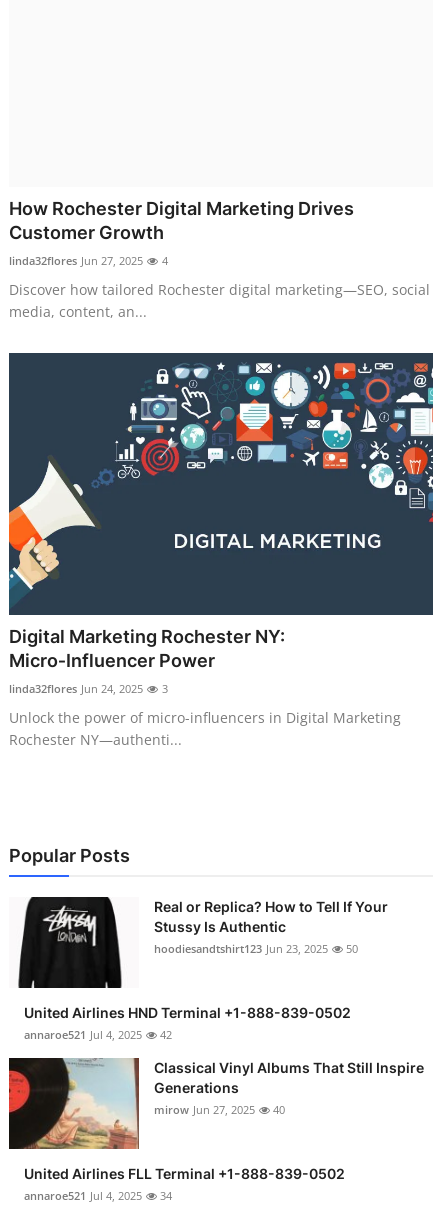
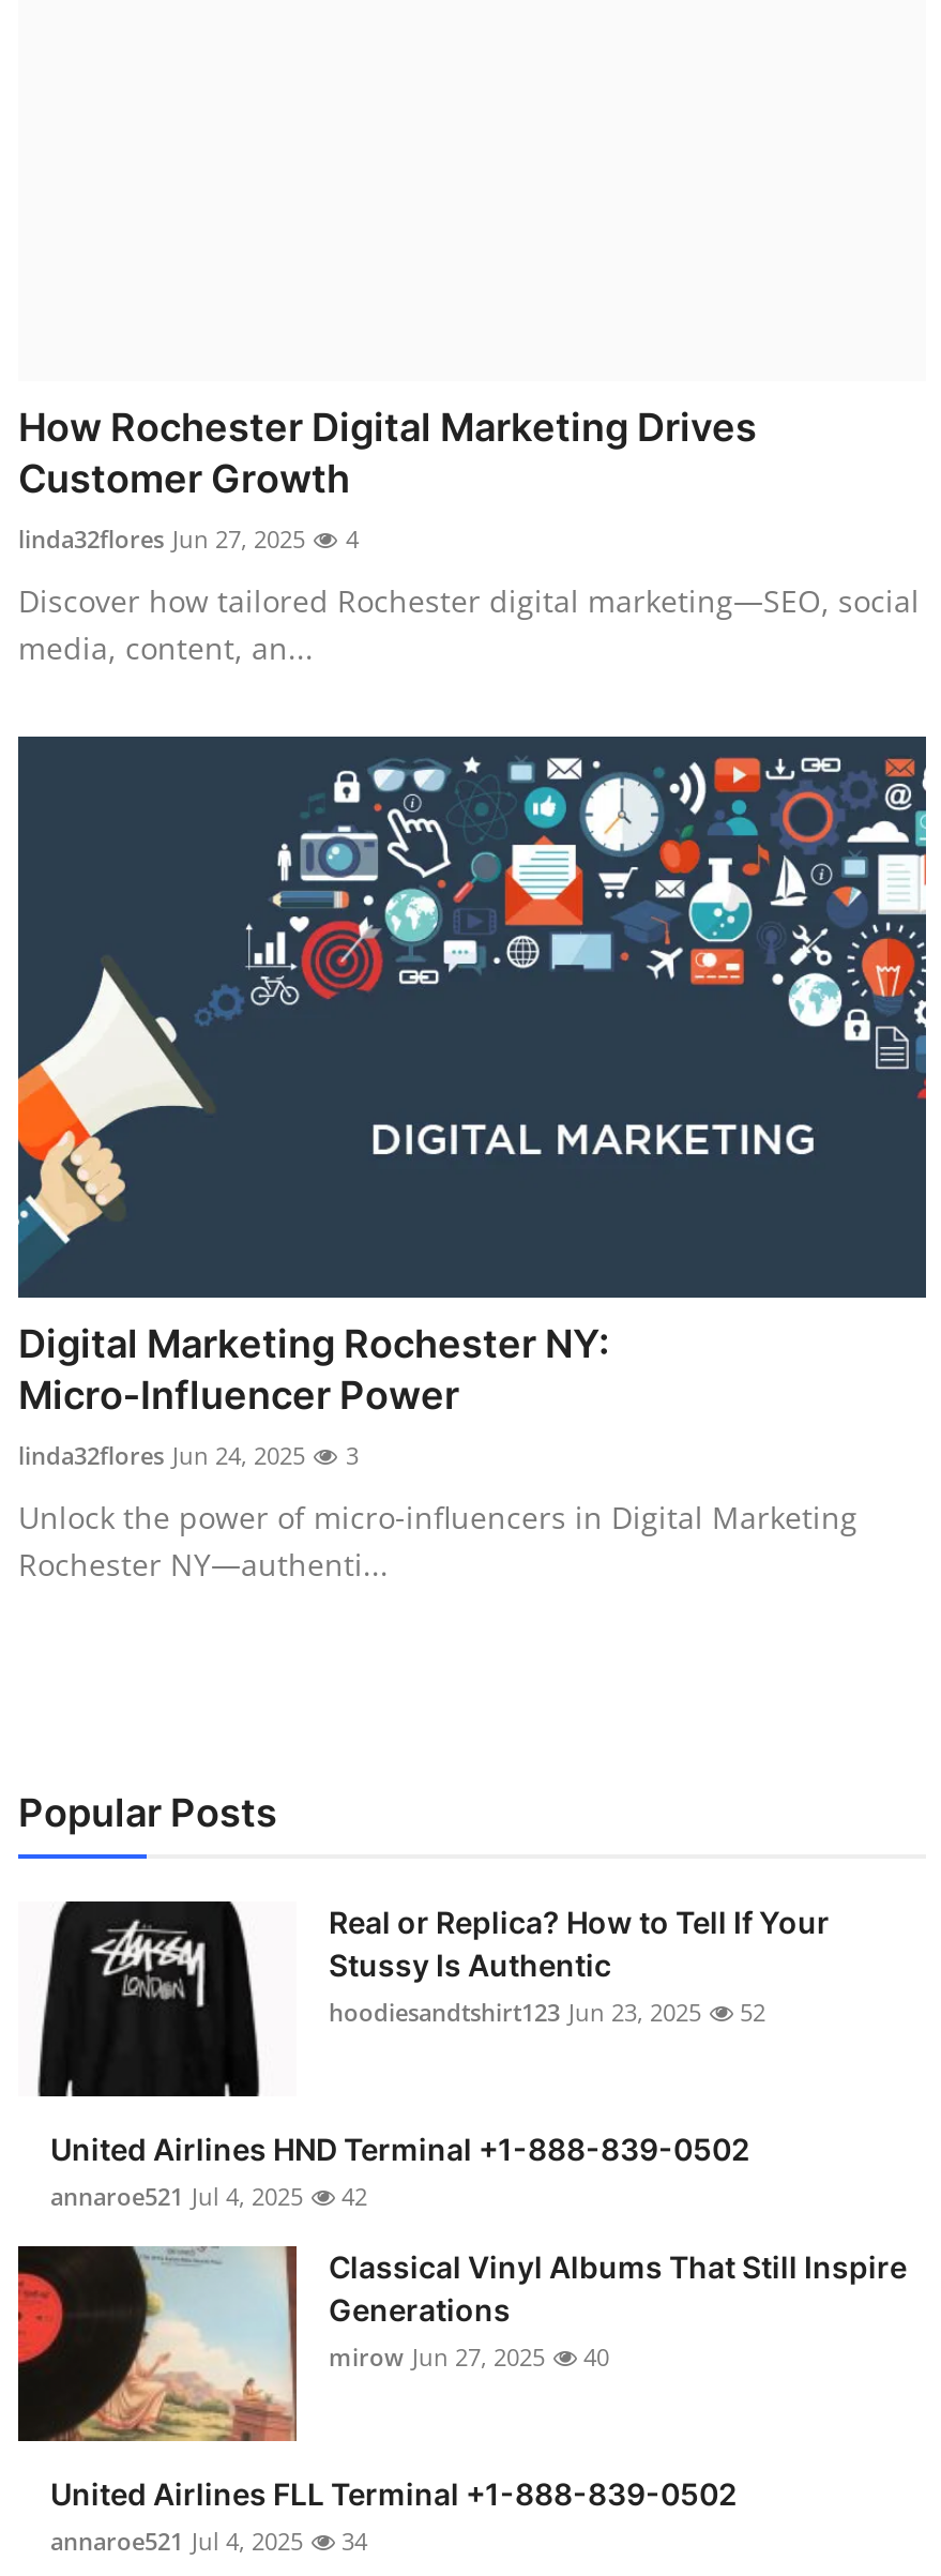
- hoodiesandtshirt123 Jun 23, 2025 50
+ hoodiesandtshirt123 Jun 23, 2025 52
